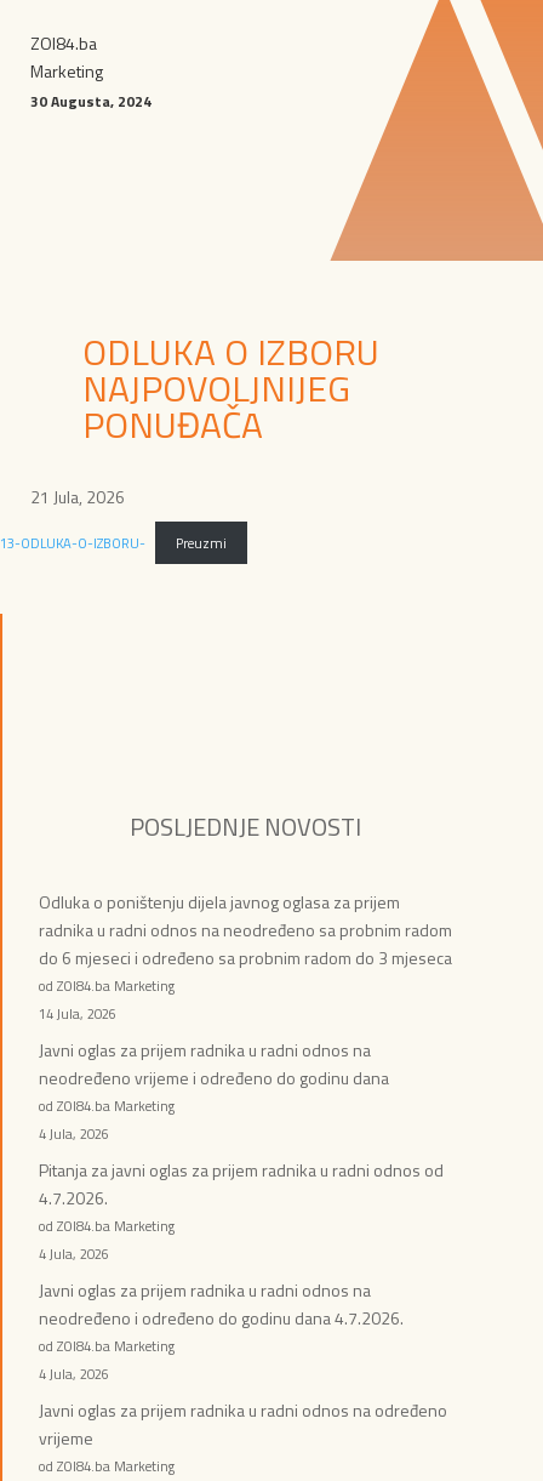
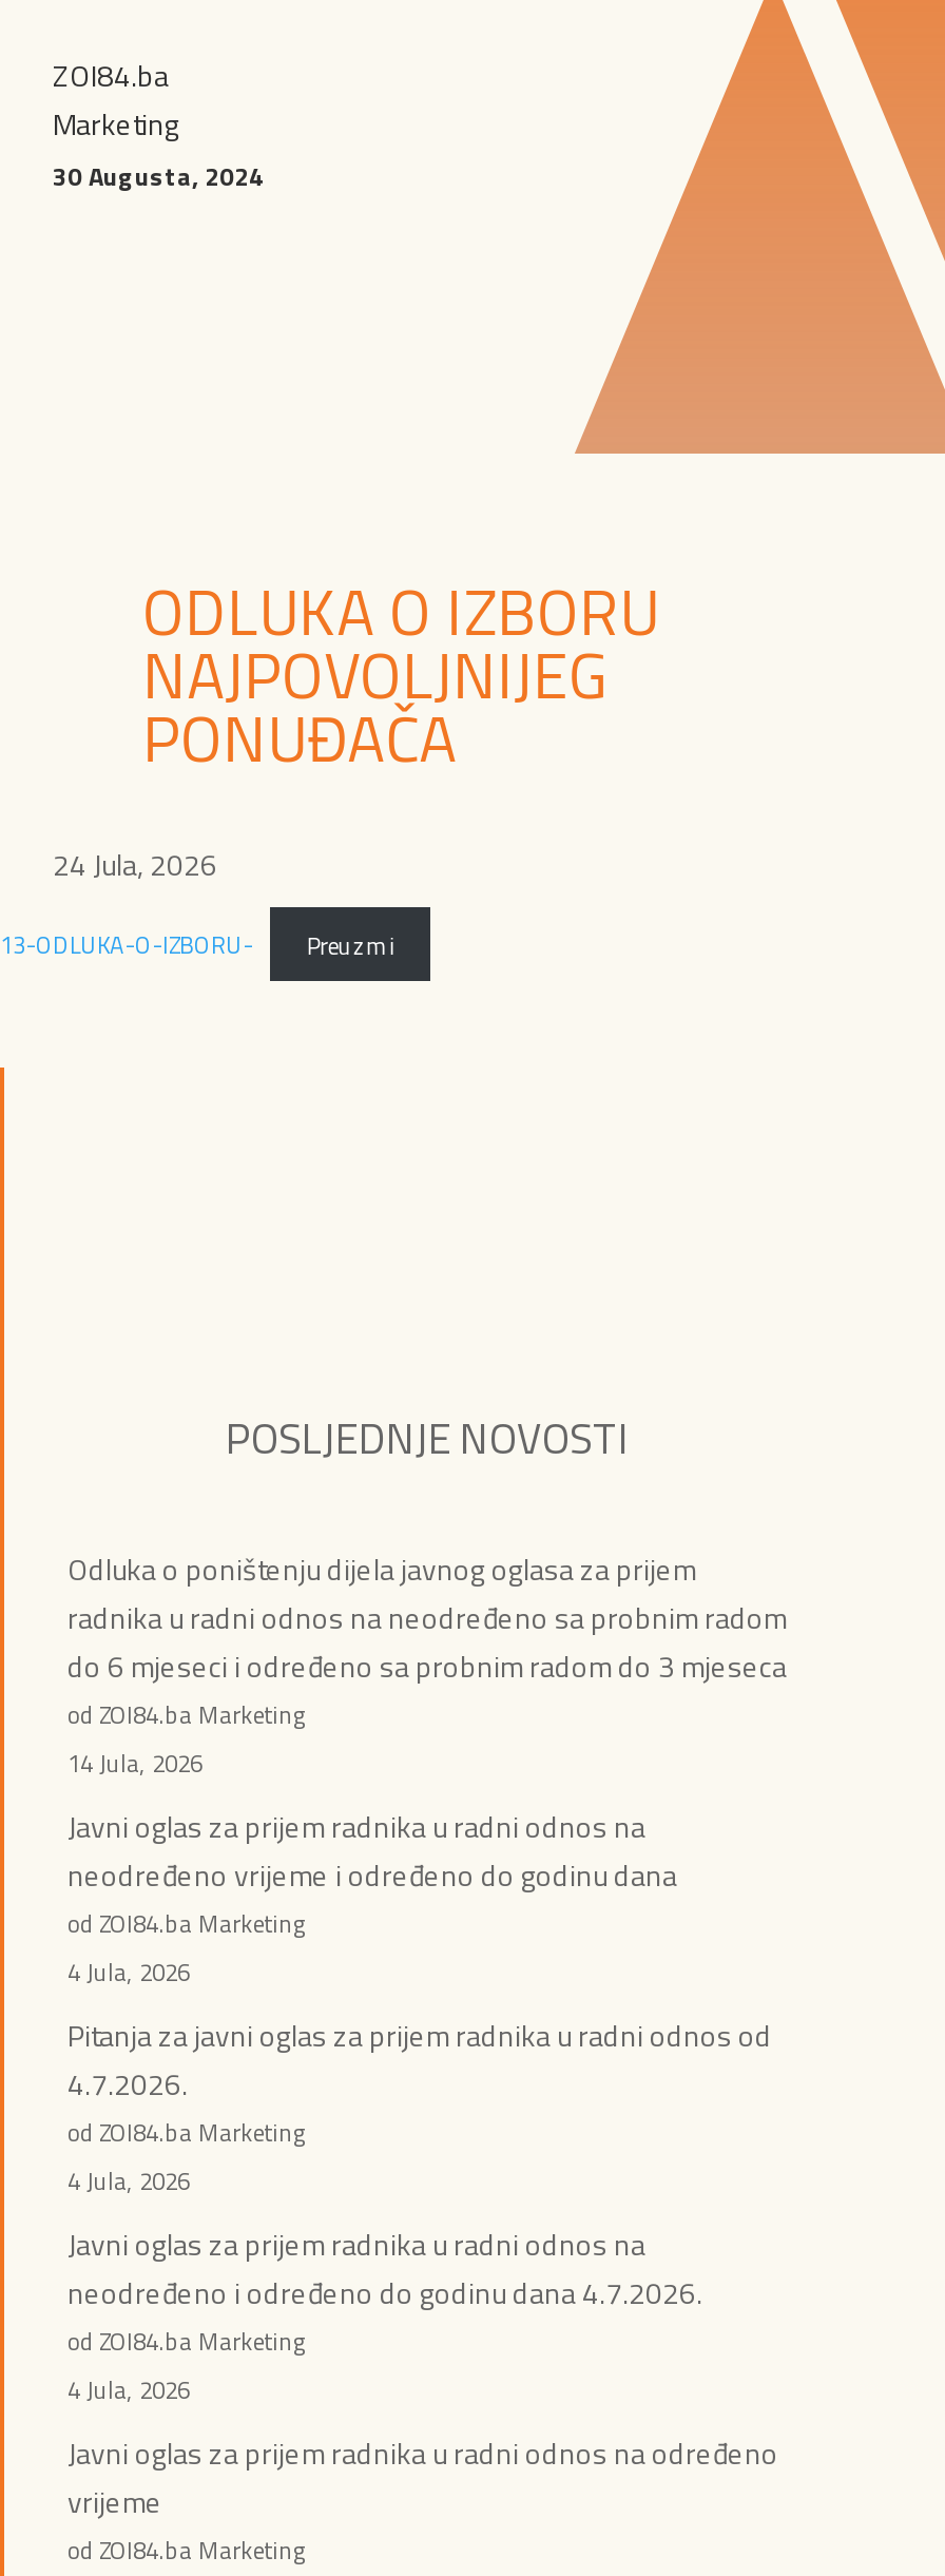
- 21 Jula, 2026
+ 24 Jula, 2026
